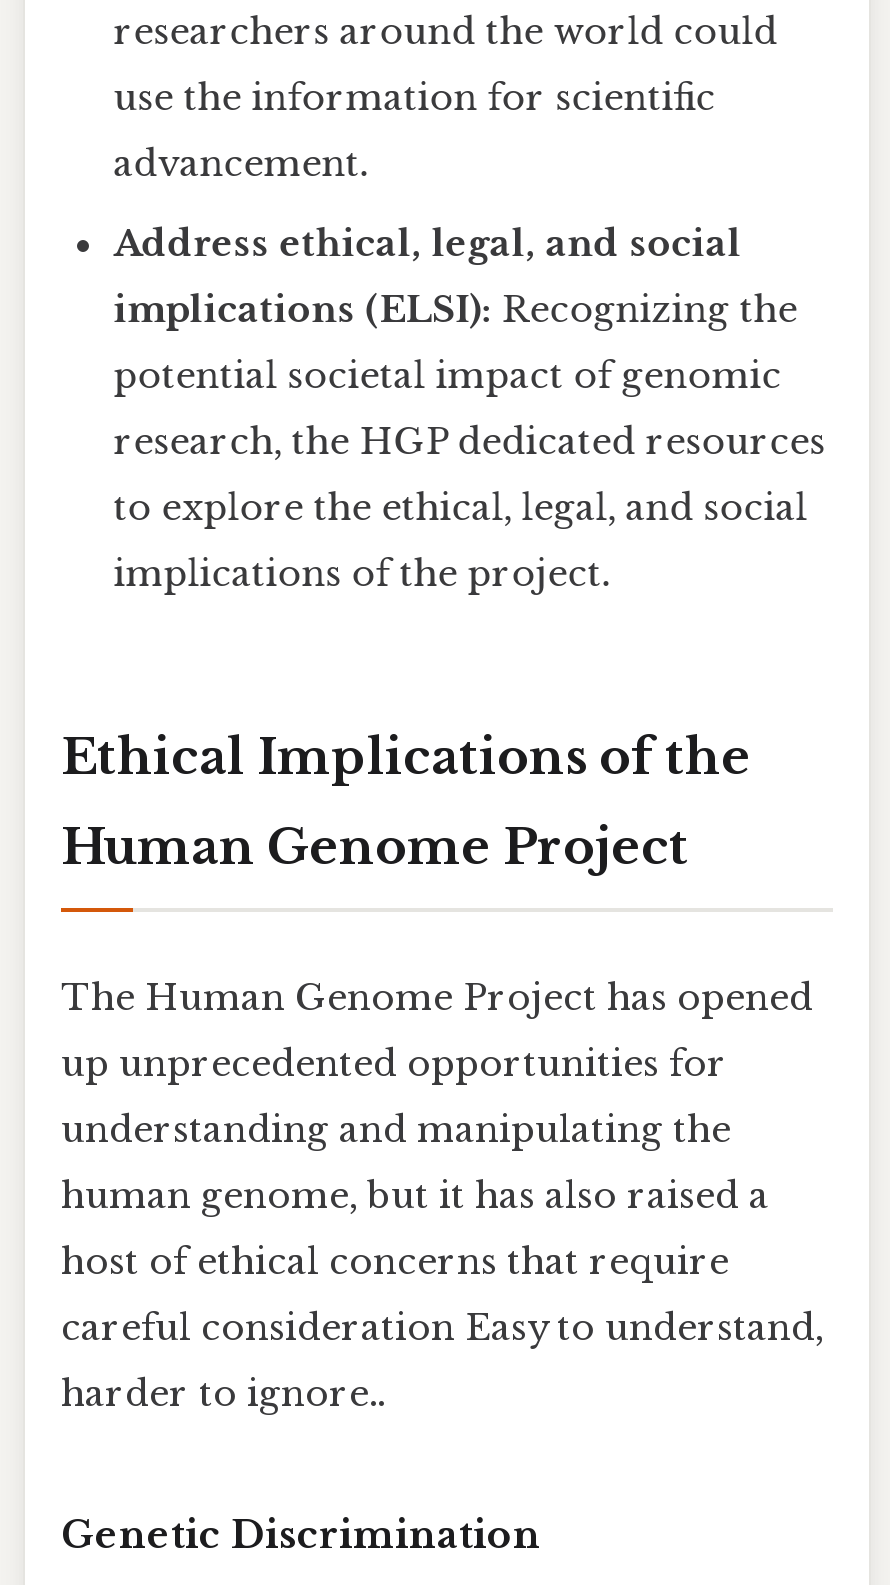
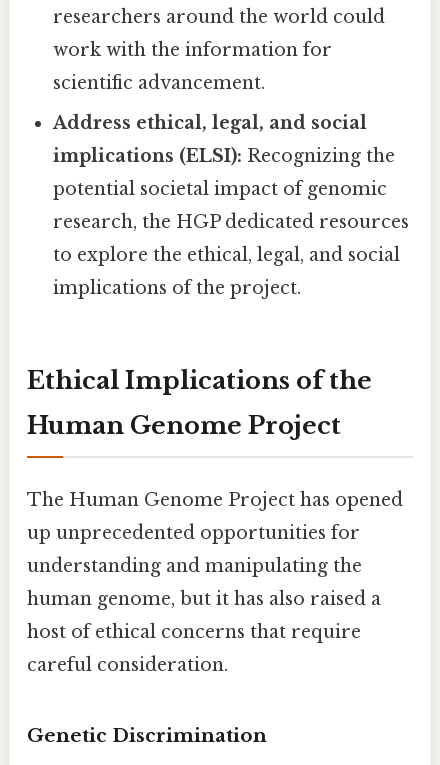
- use the information for scientific
+ work with the information for

- advancement.
+ scientific advancement.

- careful consideration Easy to understand,
- harder to ignore..
+ careful consideration.
